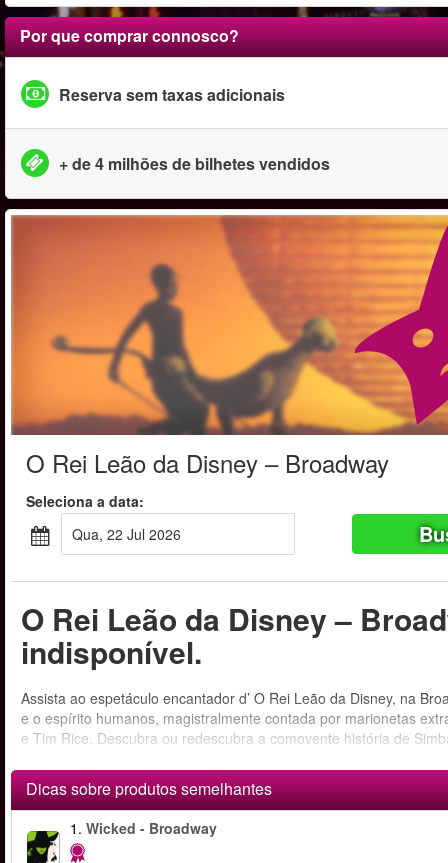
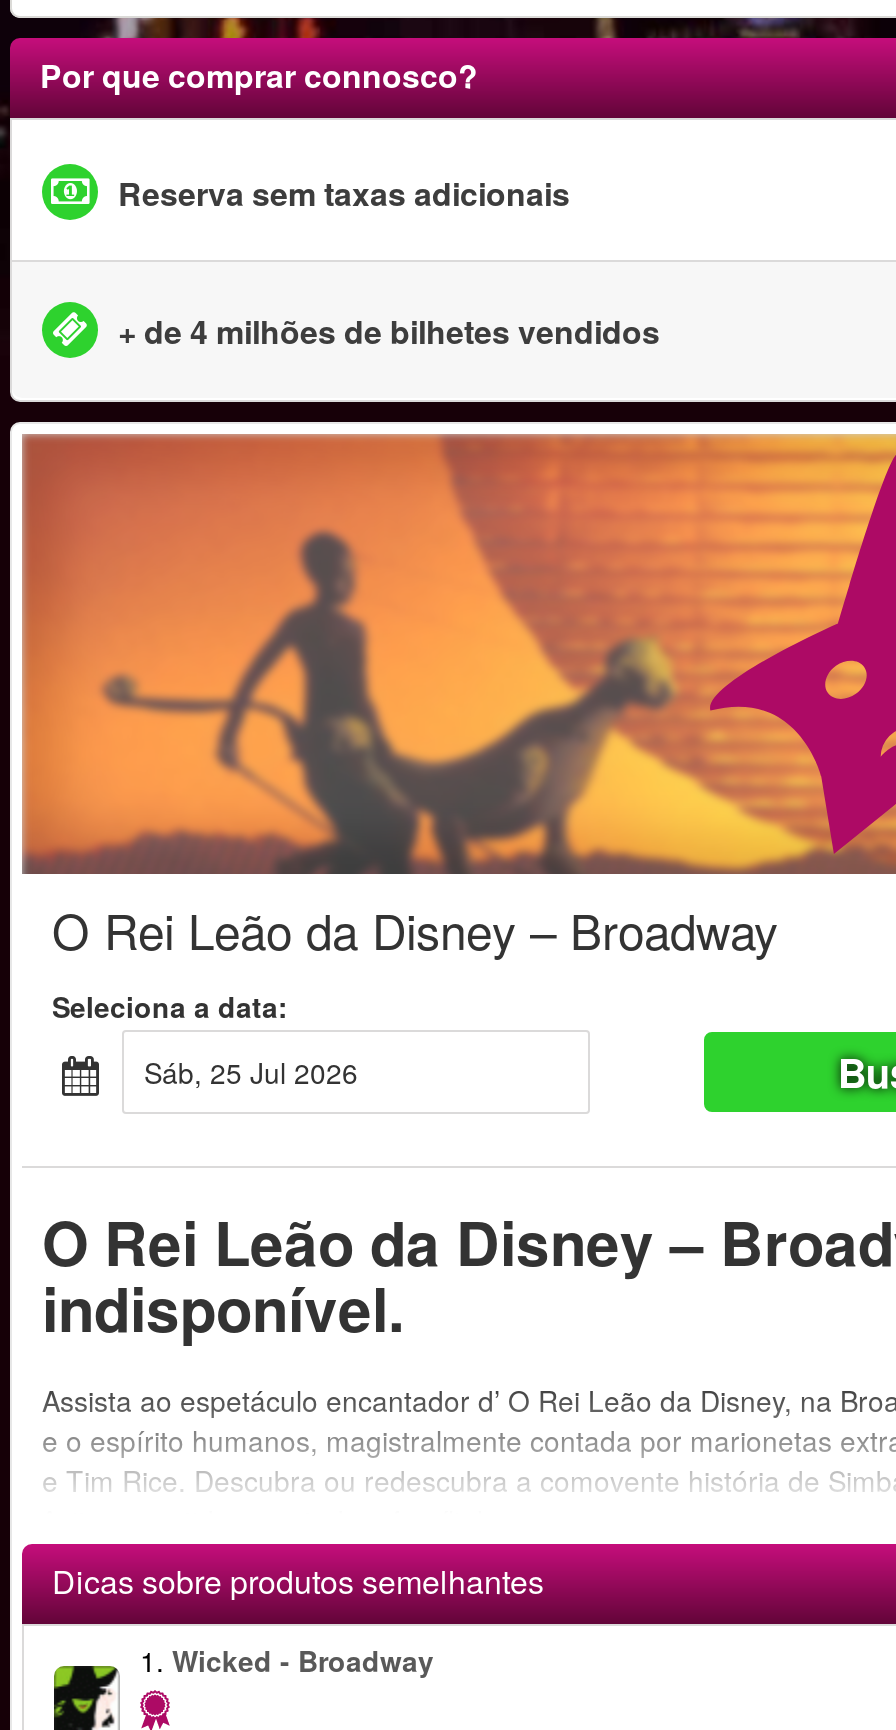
- Qua, 22 Jul 2026
+ Sáb, 25 Jul 2026
